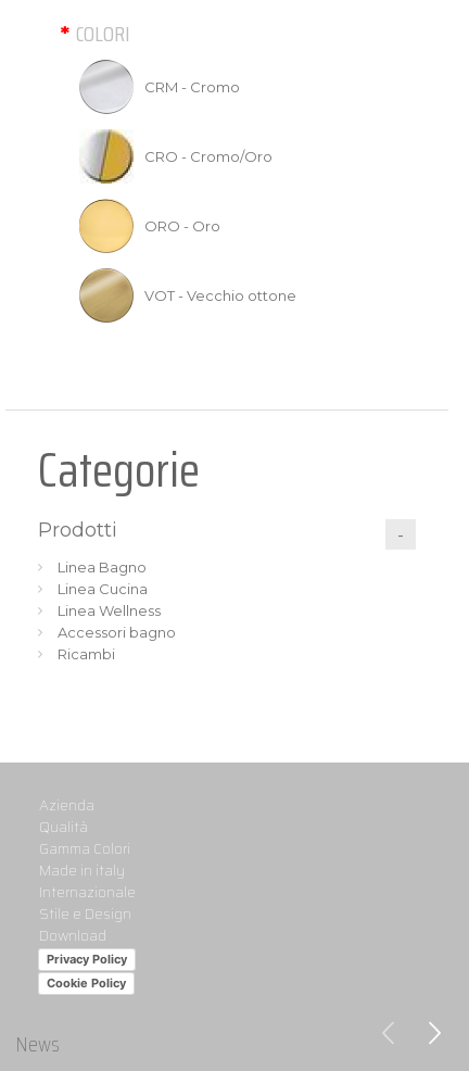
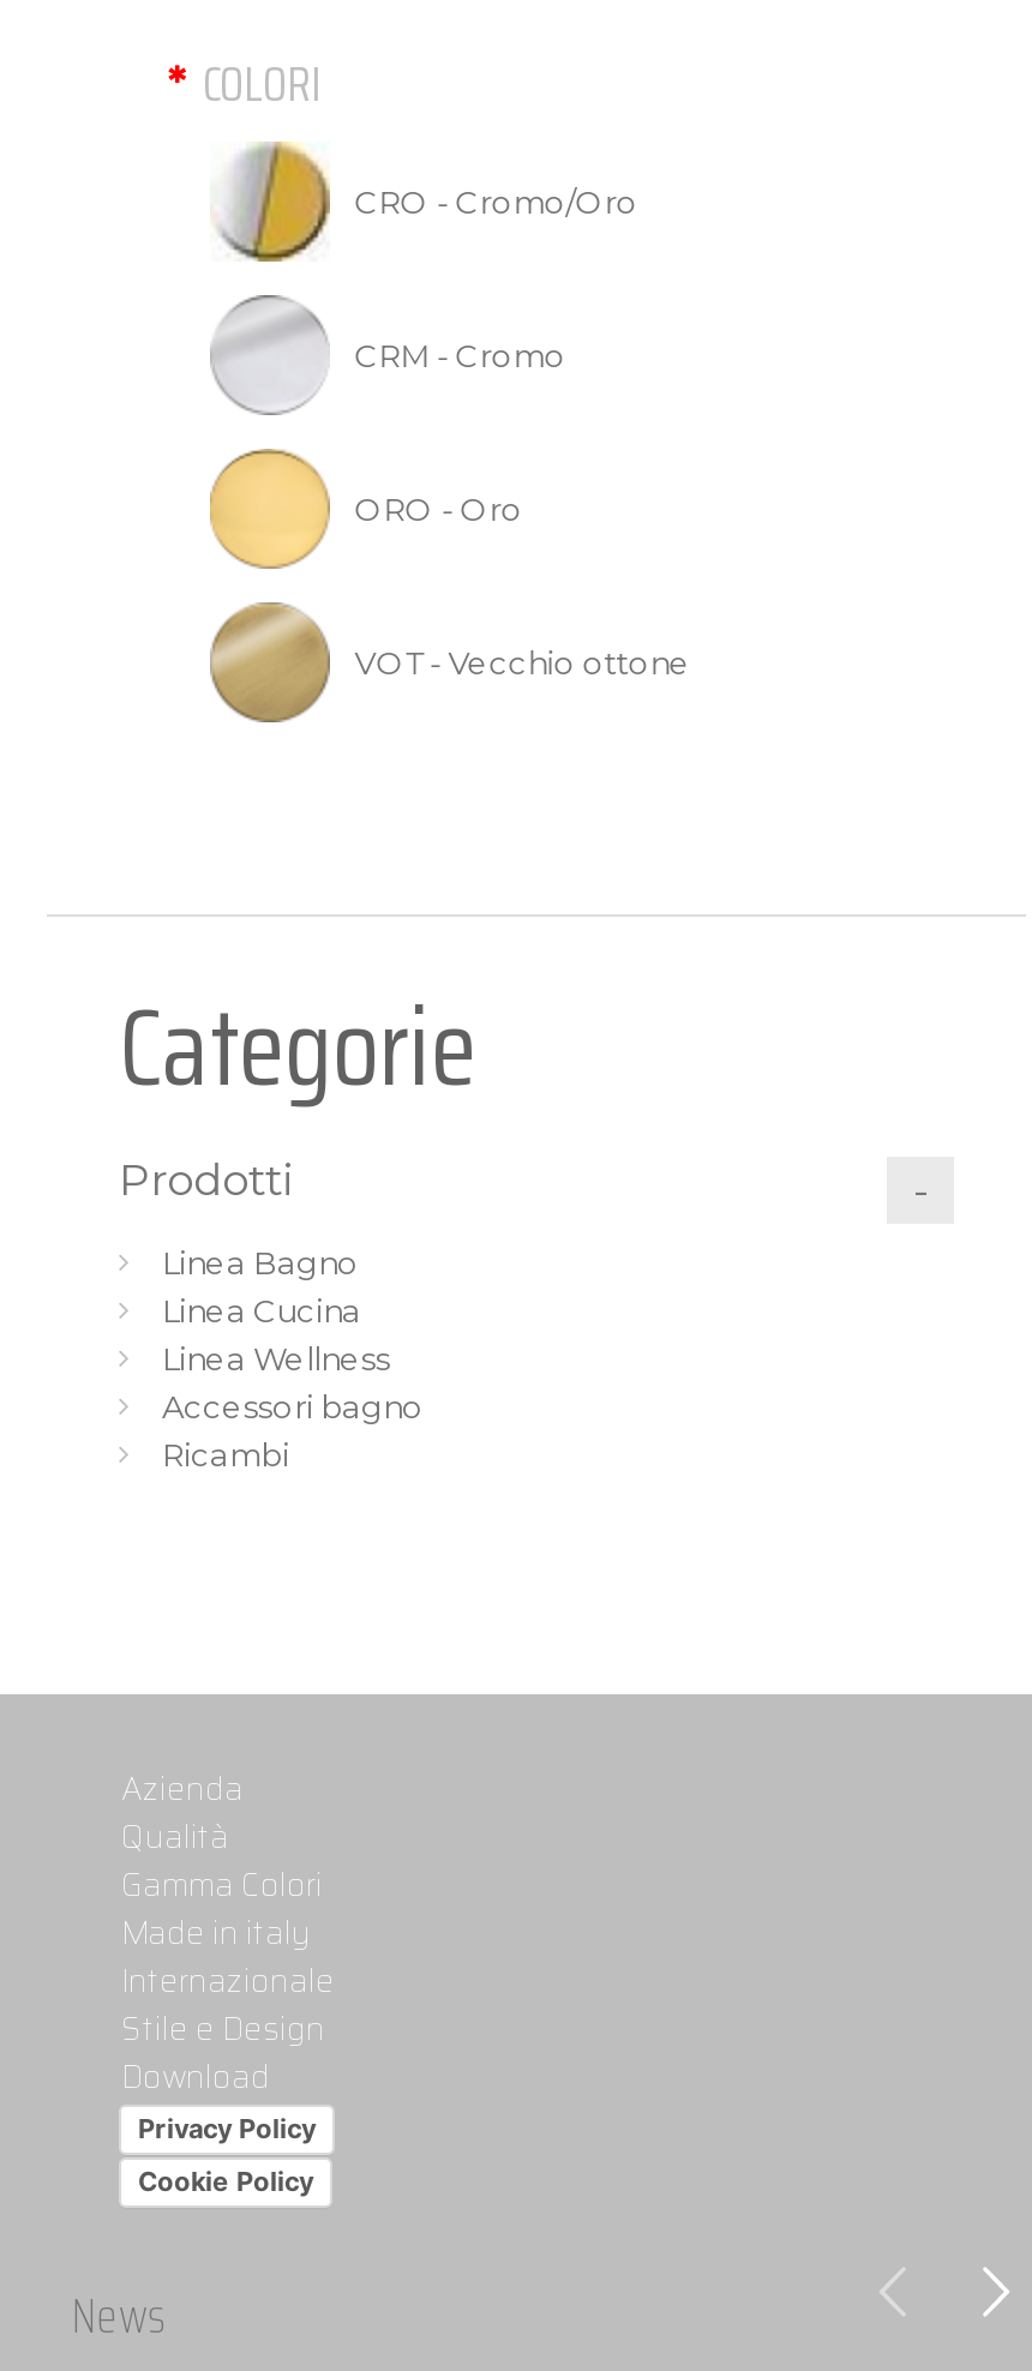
moved down: CRM - Cromo

moved up: [image] | CRO - Cromo/Oro
